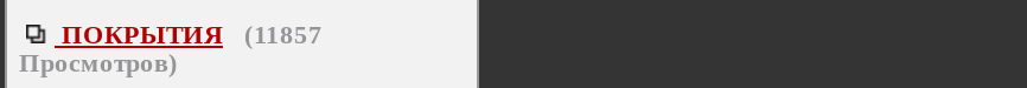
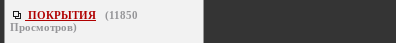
- ПОКРЫТИЯ (11857
+ ПОКРЫТИЯ (11850
